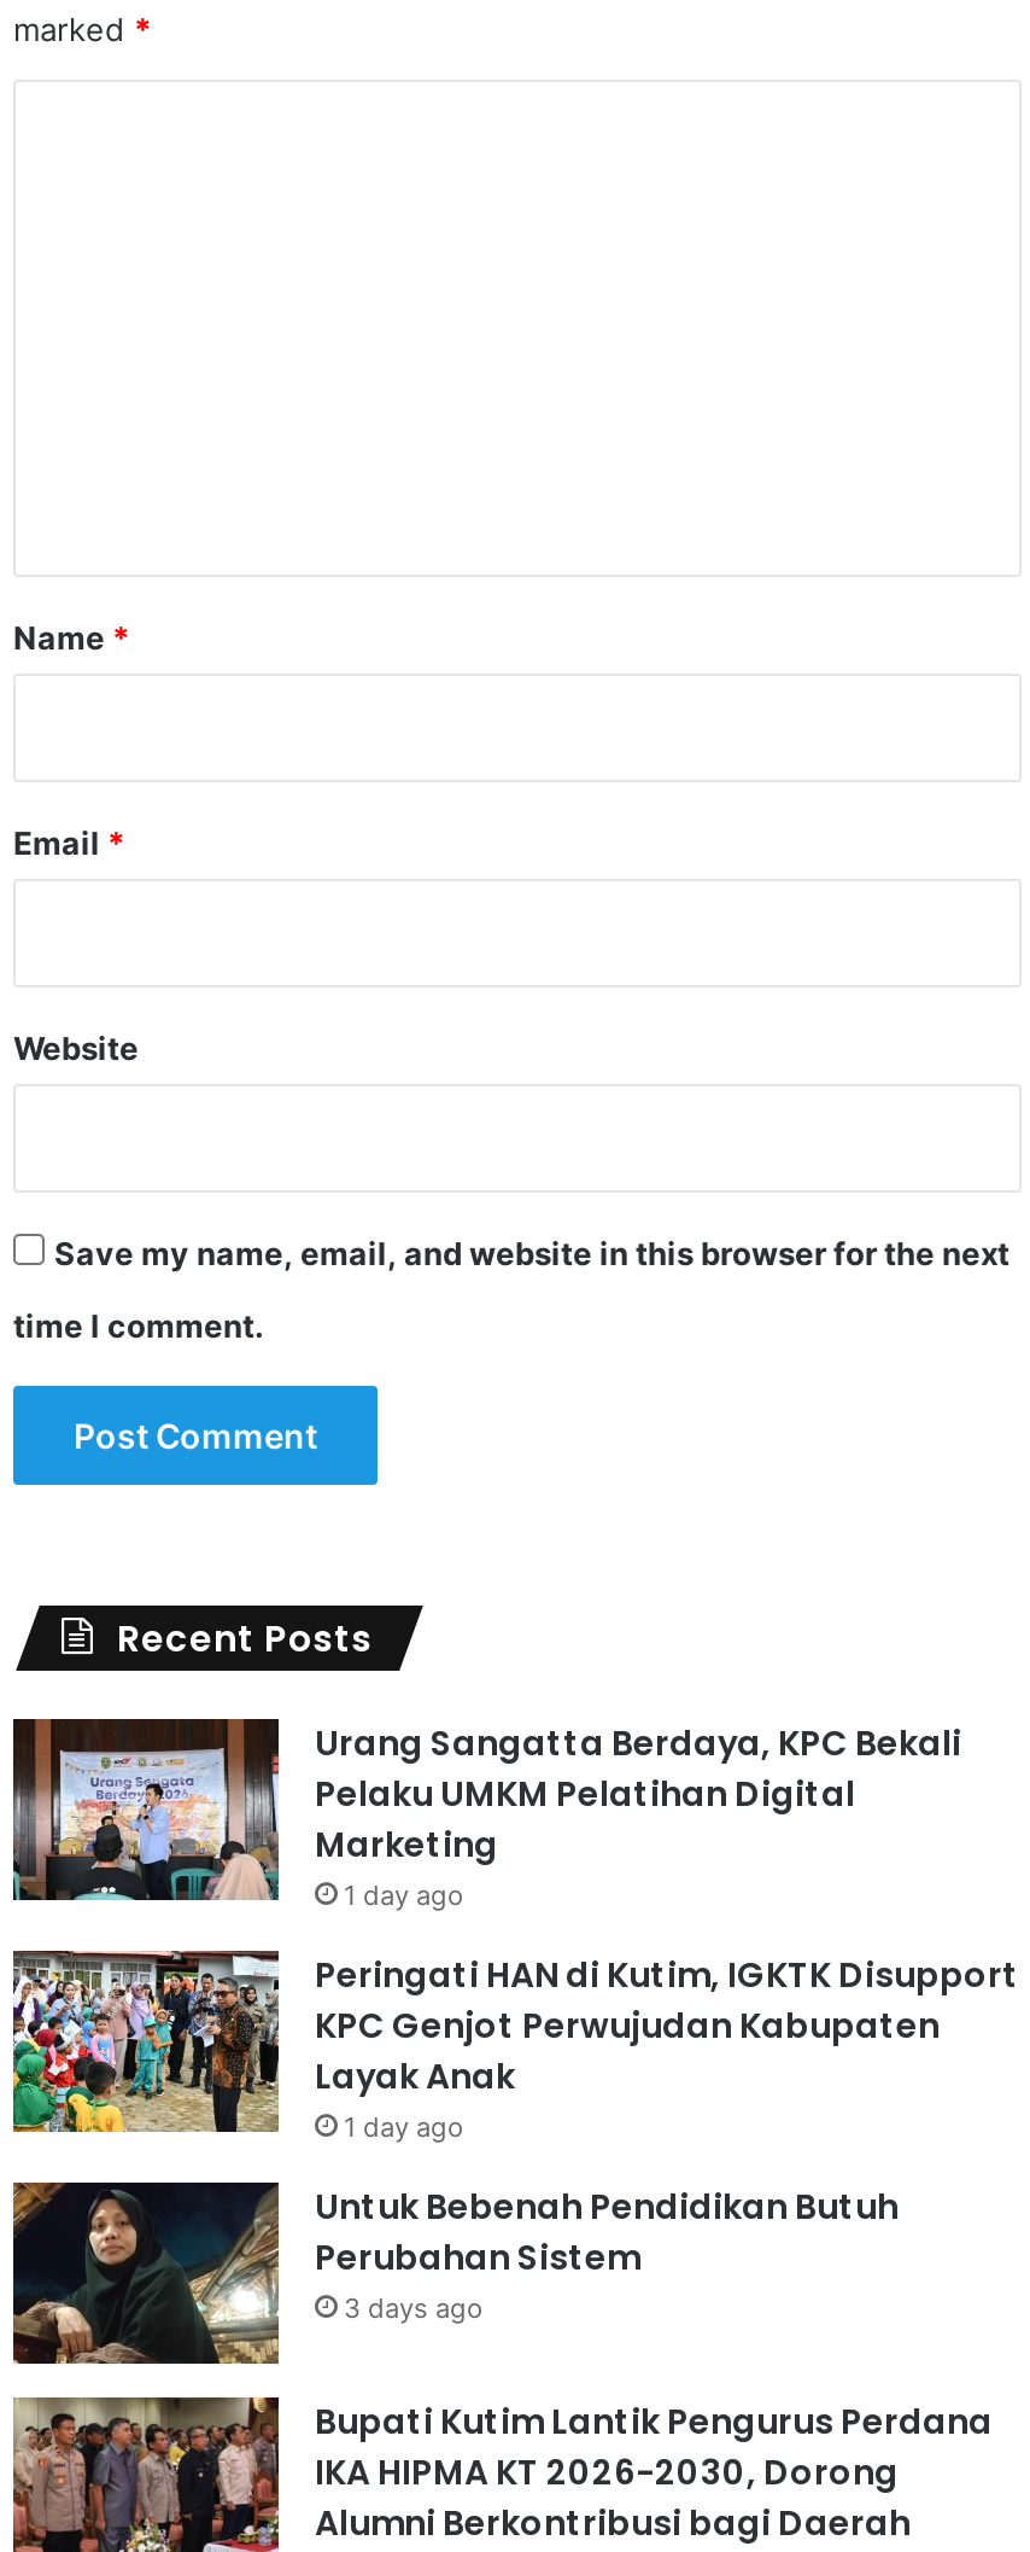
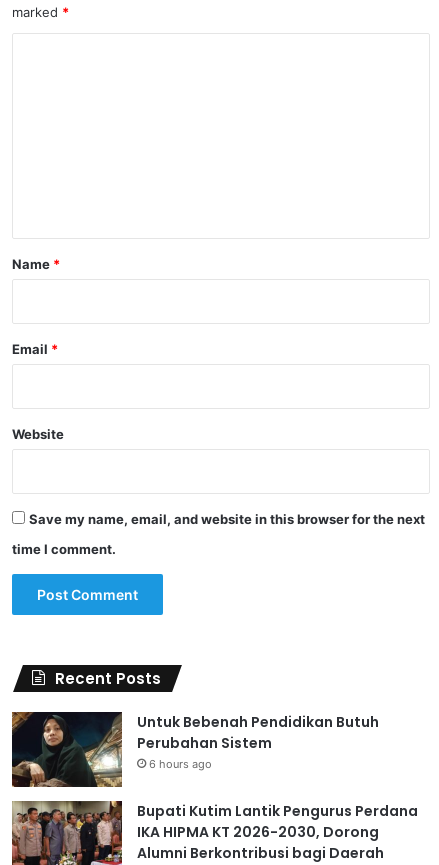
- [image]
- Urang Sangatta Berdaya, KPC Bekali
- Pelaku UMKM Pelatihan Digital
- Marketing
- 1 day ago
- Peringati HAN di Kutim, IGKTK Disupport
- KPC Genjot Perwujudan Kabupaten
- Layak Anak
- 1 day ago

- [image]

- 3 days ago
+ 6 hours ago
